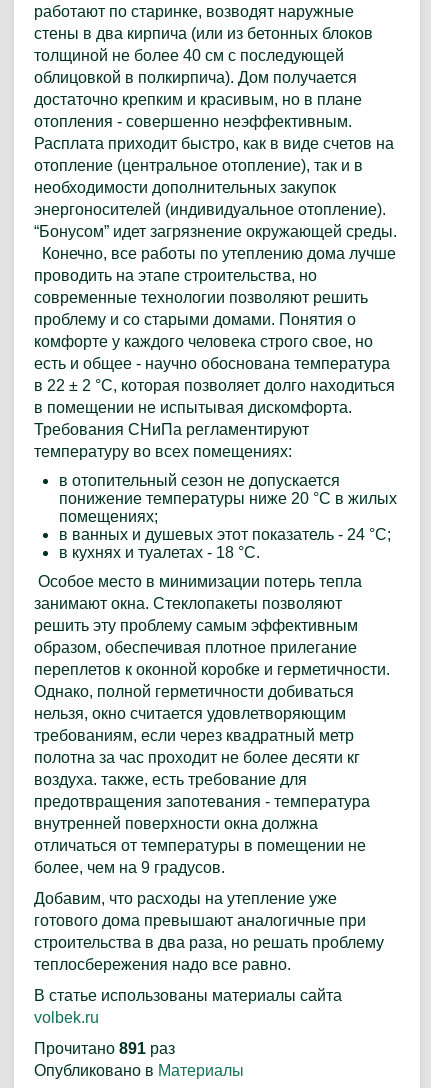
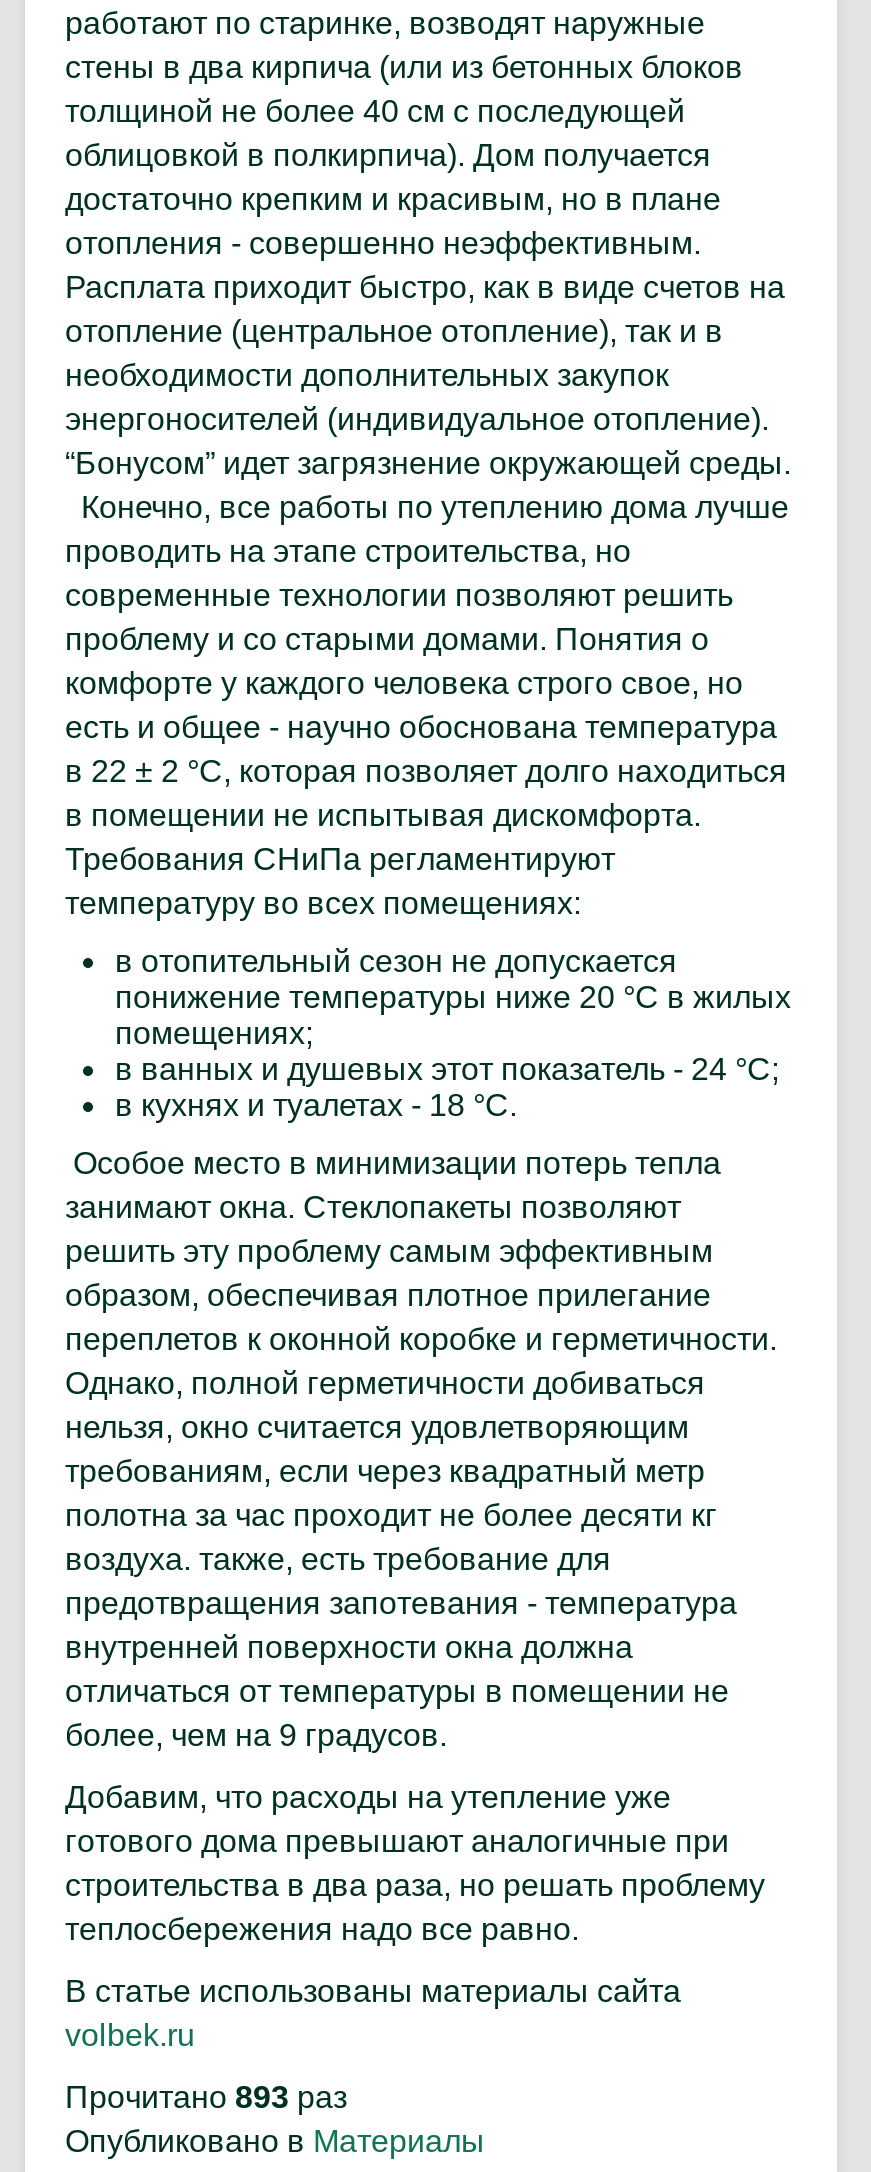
- Прочитано 891 раз
+ Прочитано 893 раз
